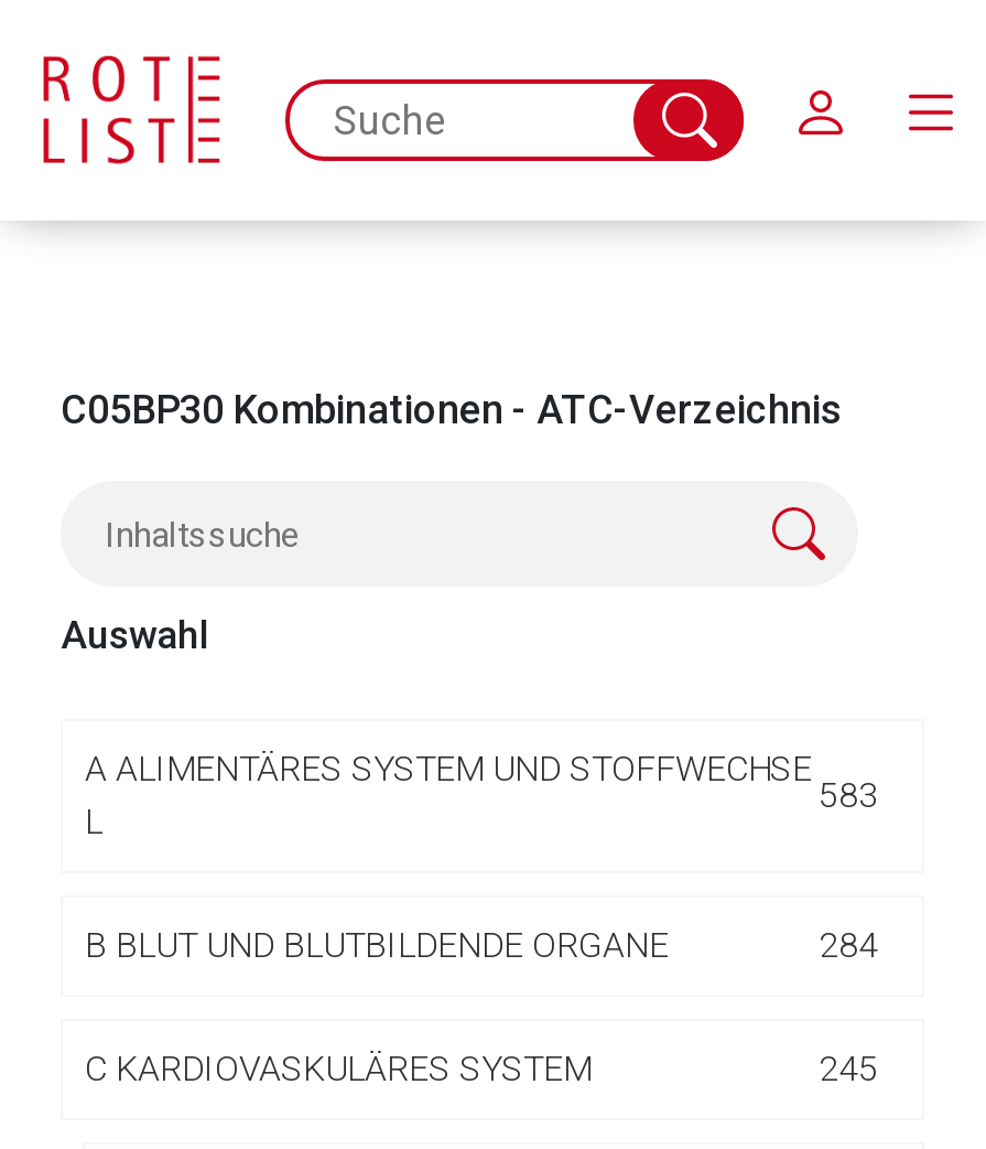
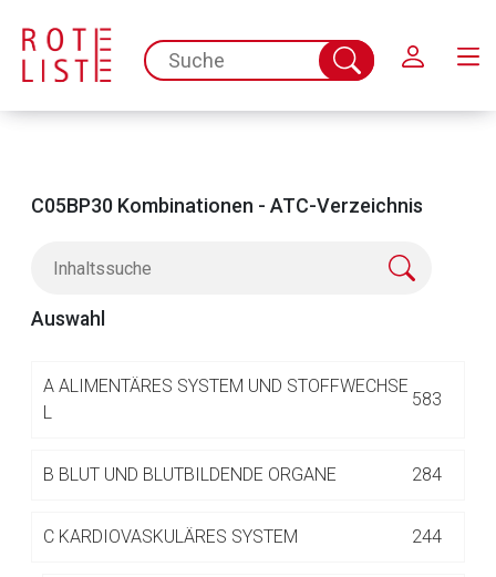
- 245
+ 244
